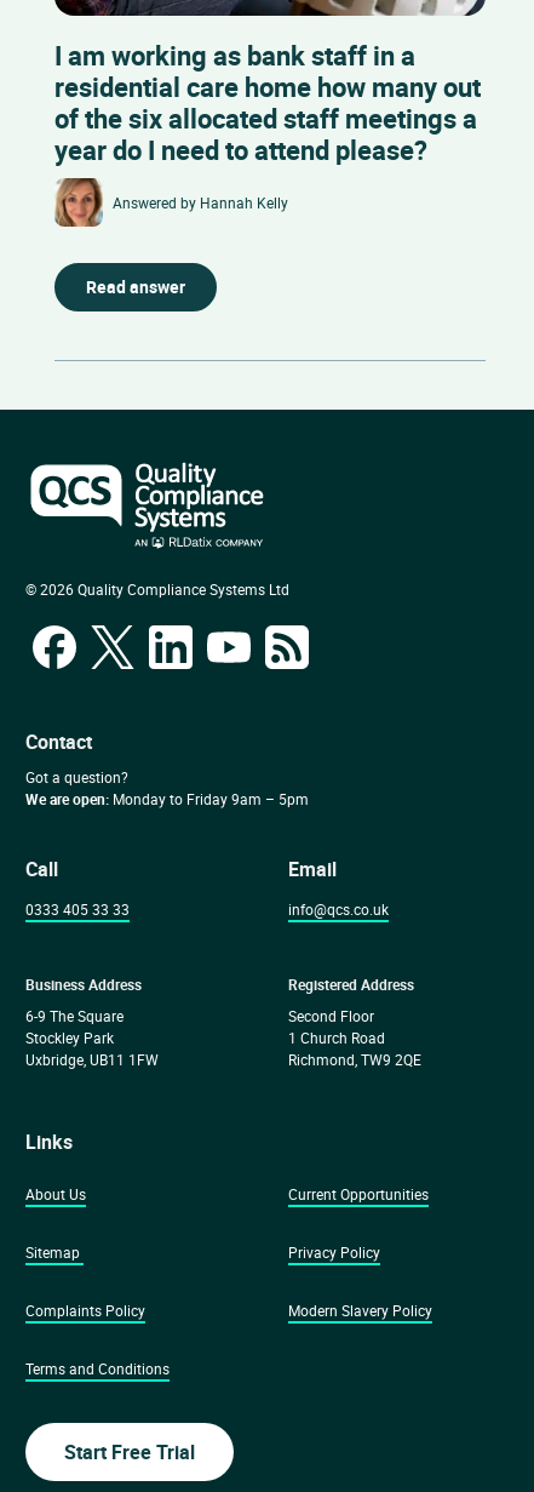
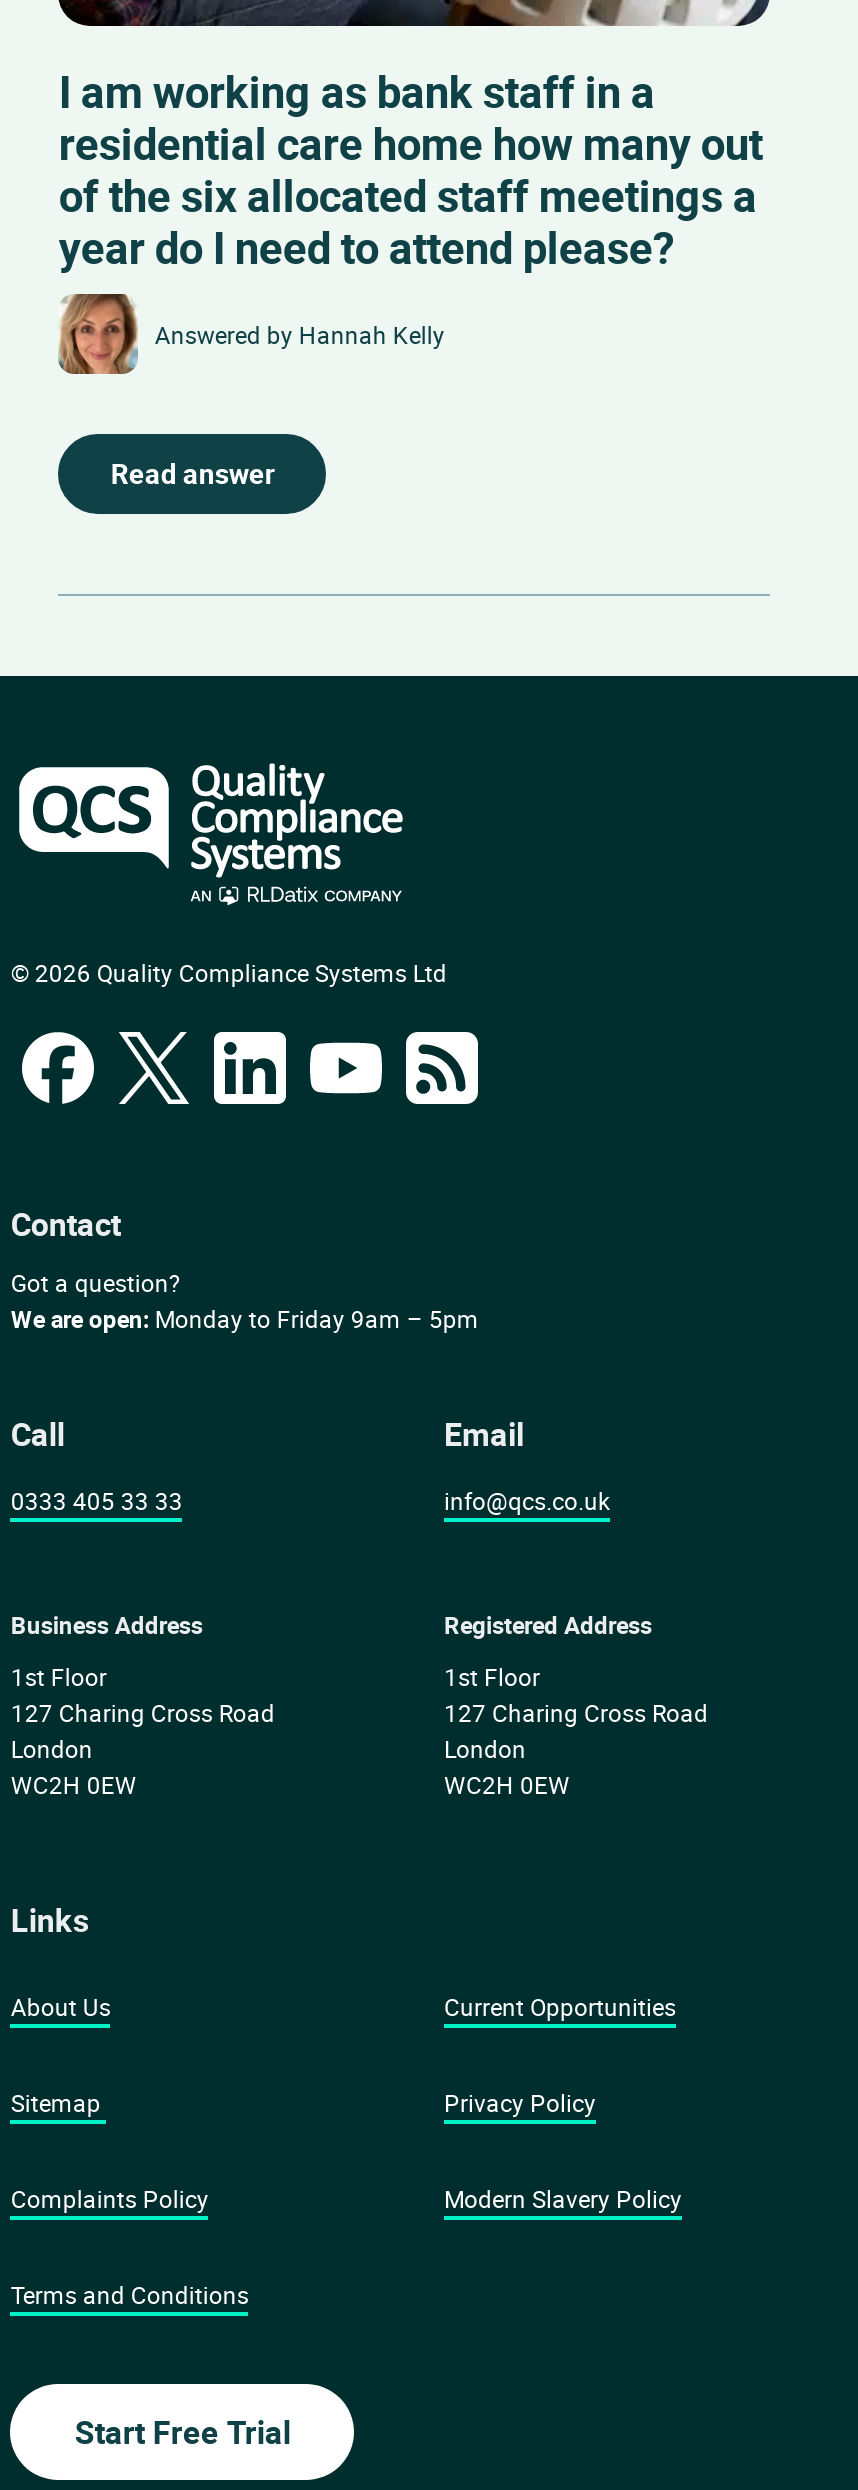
- 6-9 The Square
- Stockley Park
- Uxbridge, UB11 1FW
+ 1st Floor
+ 127 Charing Cross Road
+ London
+ WC2H 0EW

- Second Floor
- 1 Church Road
- Richmond, TW9 2QE
+ 1st Floor
+ 127 Charing Cross Road
+ London
+ WC2H 0EW
